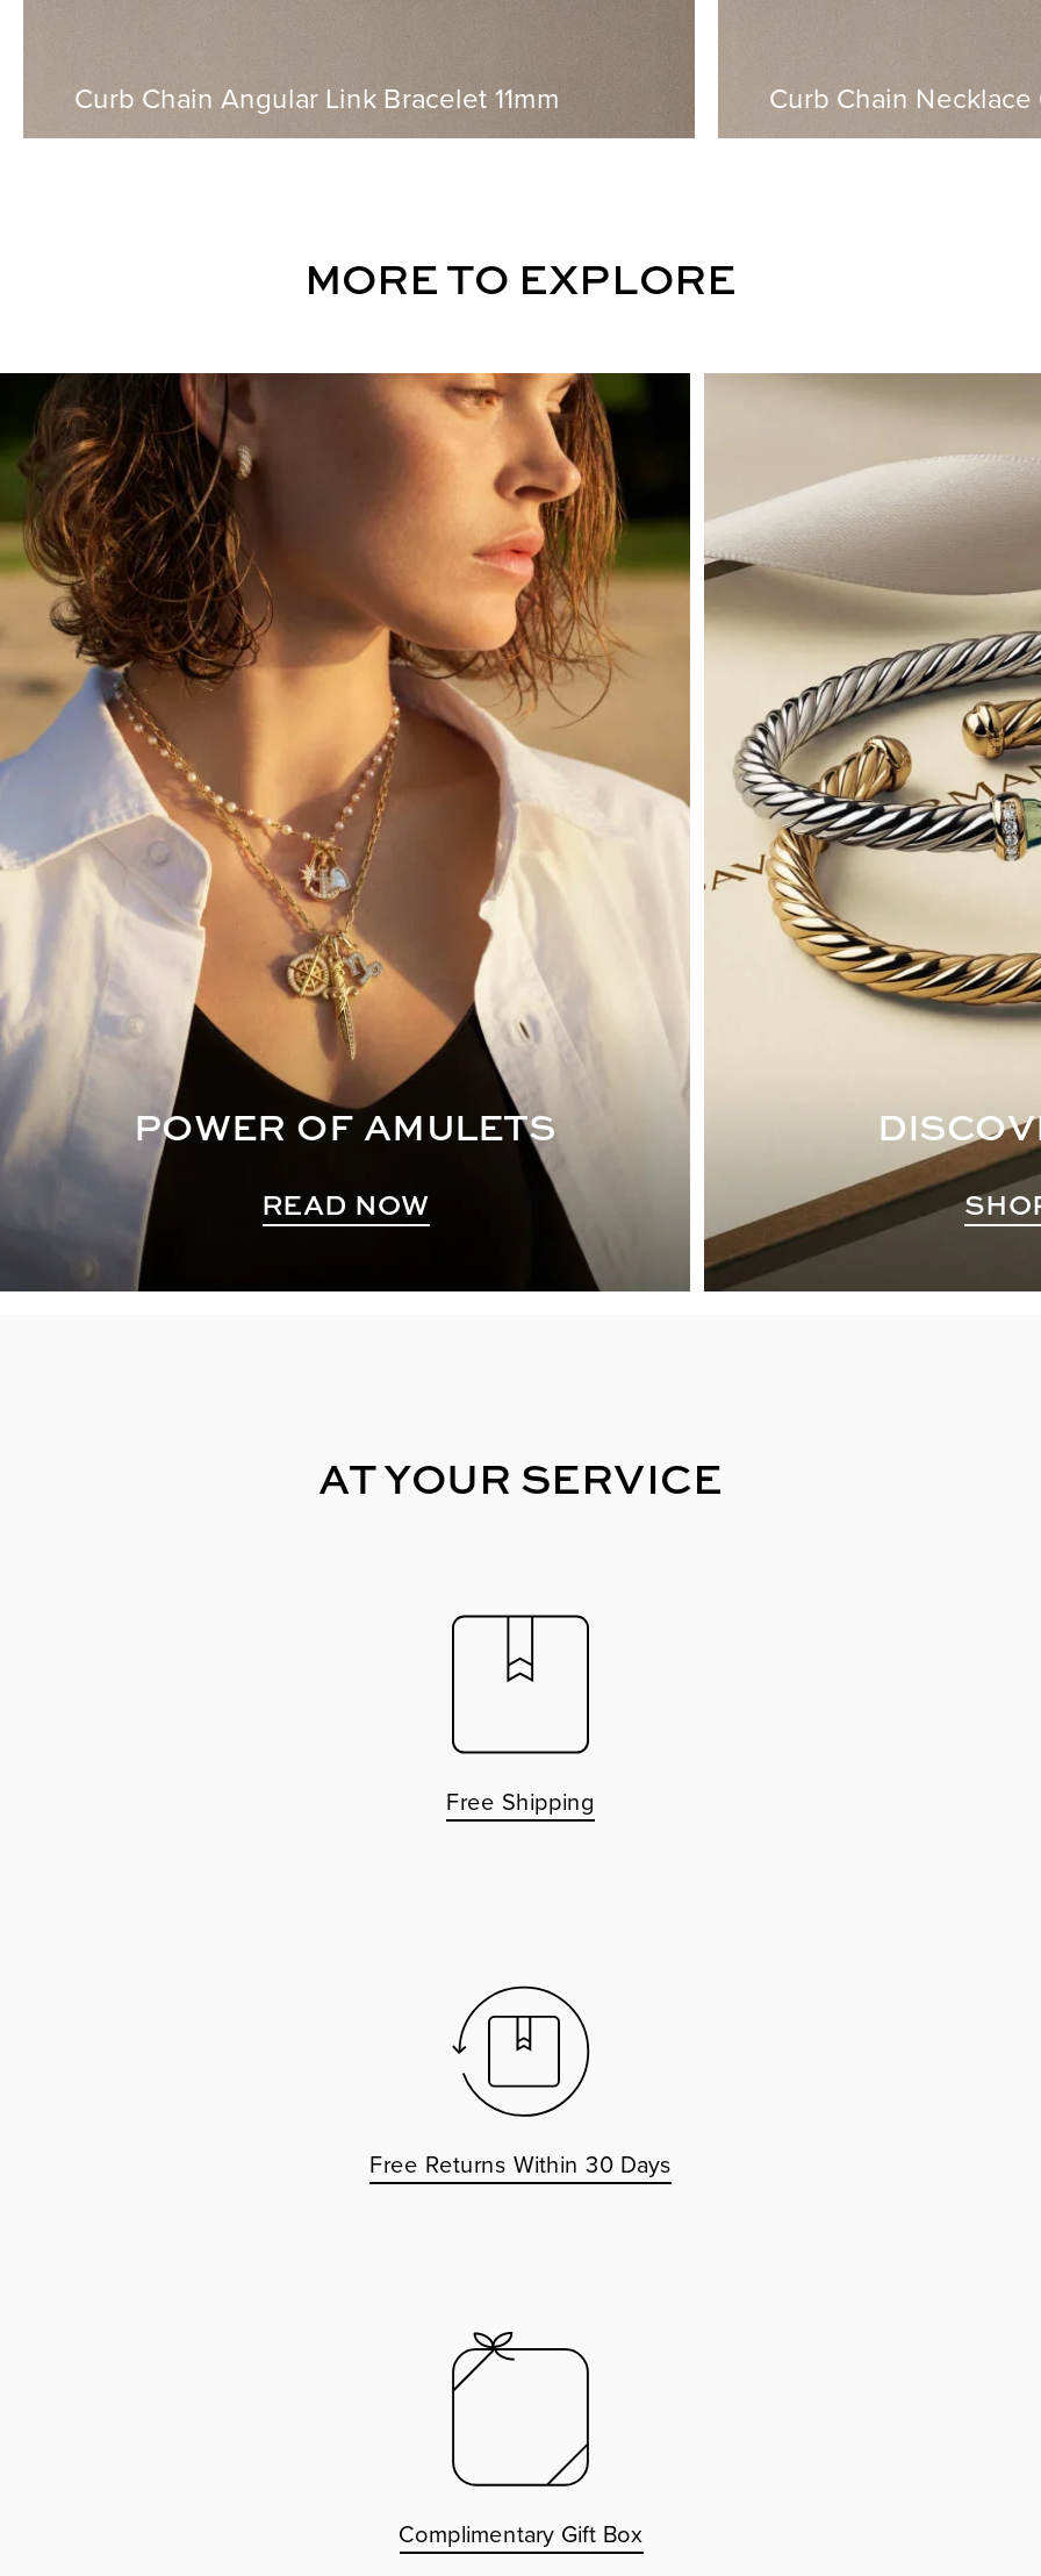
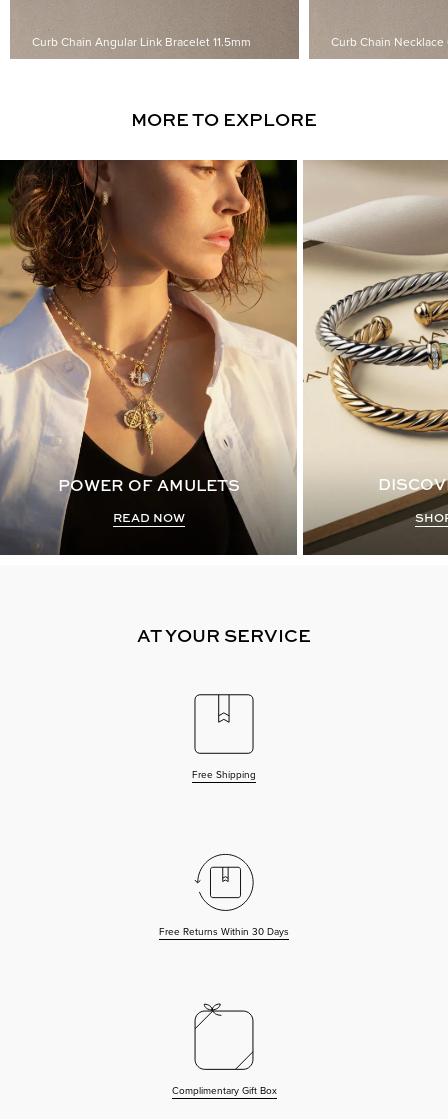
- Curb Chain Angular Link Bracelet 11mm
+ Curb Chain Angular Link Bracelet 11.5mm
